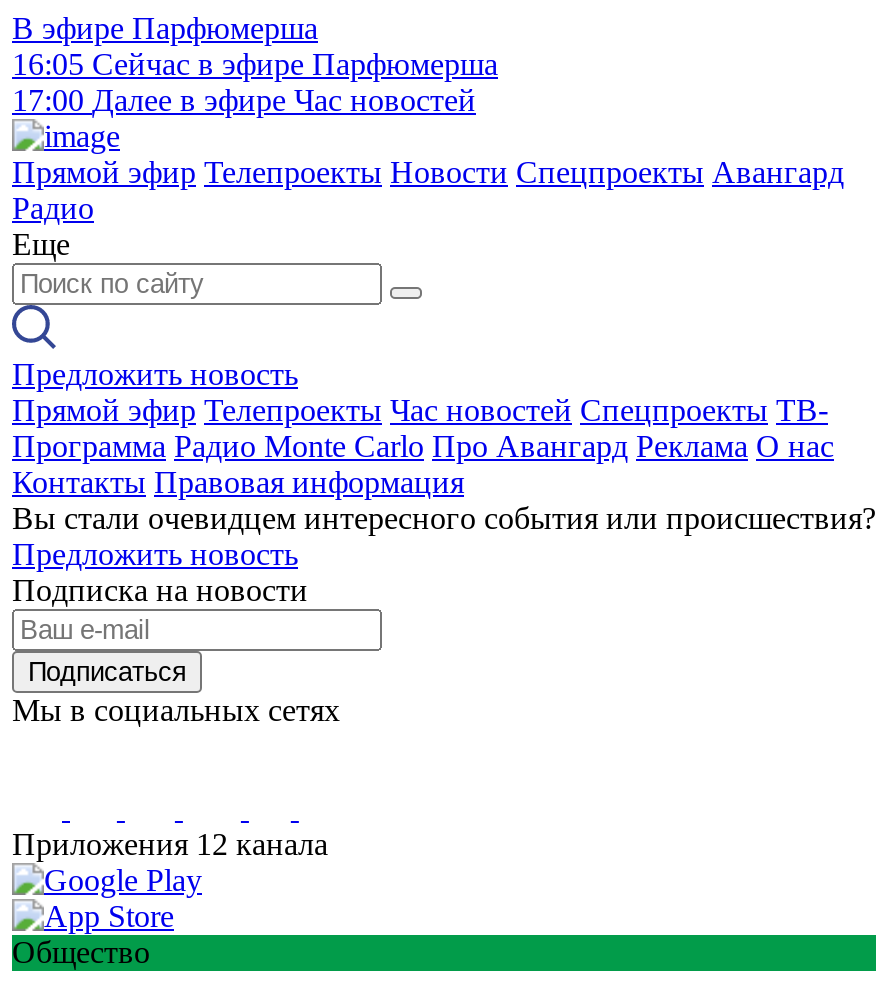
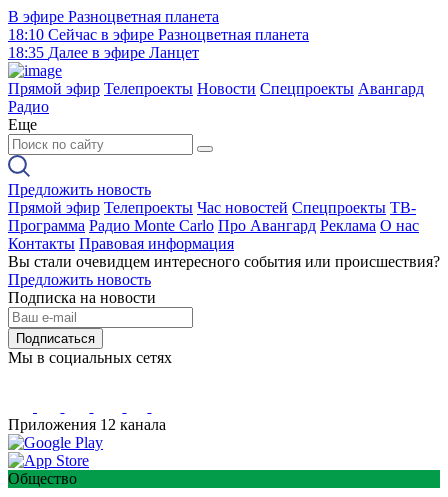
- В эфире Парфюмерша
- 16:05 Сейчас в эфире Парфюмерша
- 17:00 Далее в эфире Час новостей
+ В эфире Разноцветная планета
+ 18:10 Сейчас в эфире Разноцветная планета
+ 18:35 Далее в эфире Ланцет
